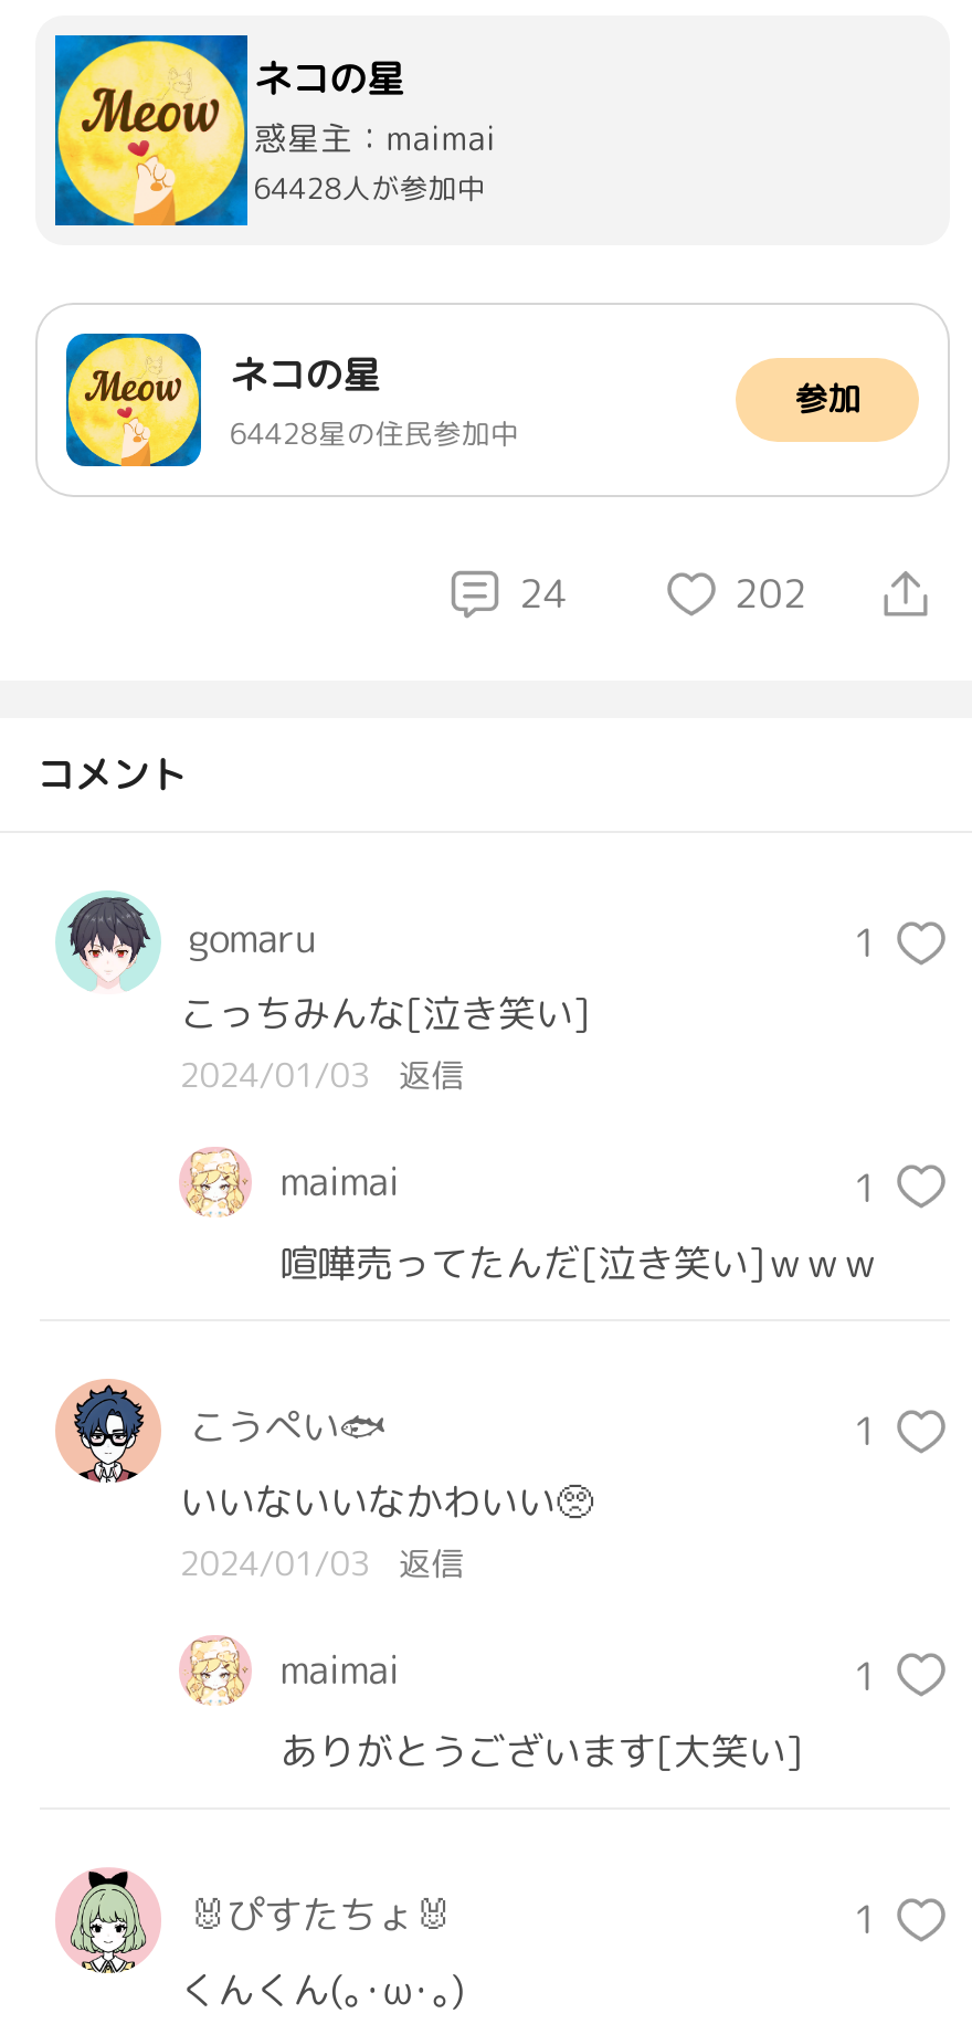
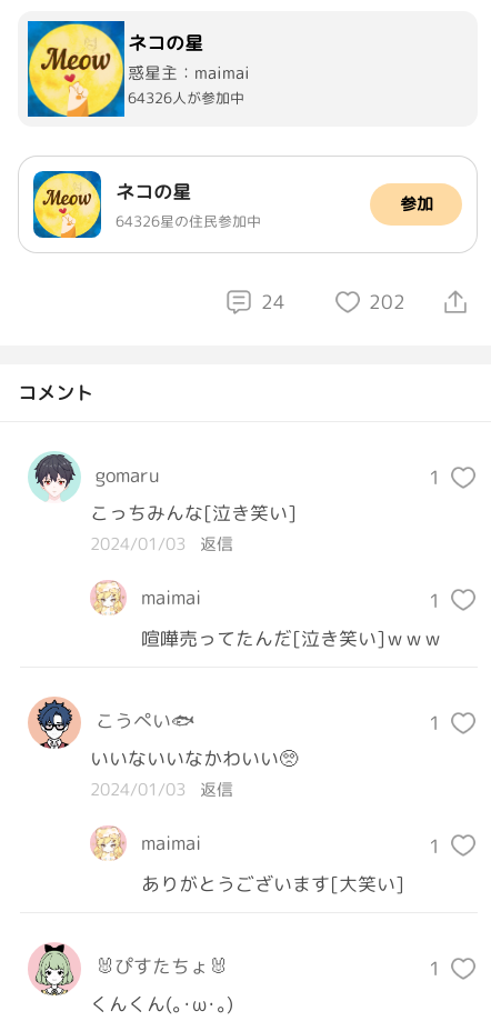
- 64428人が参加中
+ 64326人が参加中

- 64428星の住民参加中
+ 64326星の住民参加中
